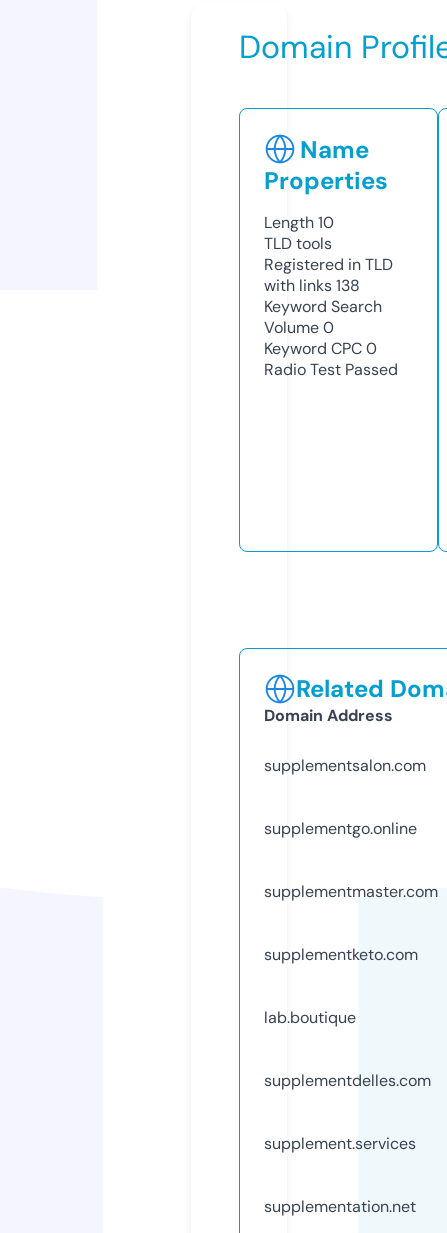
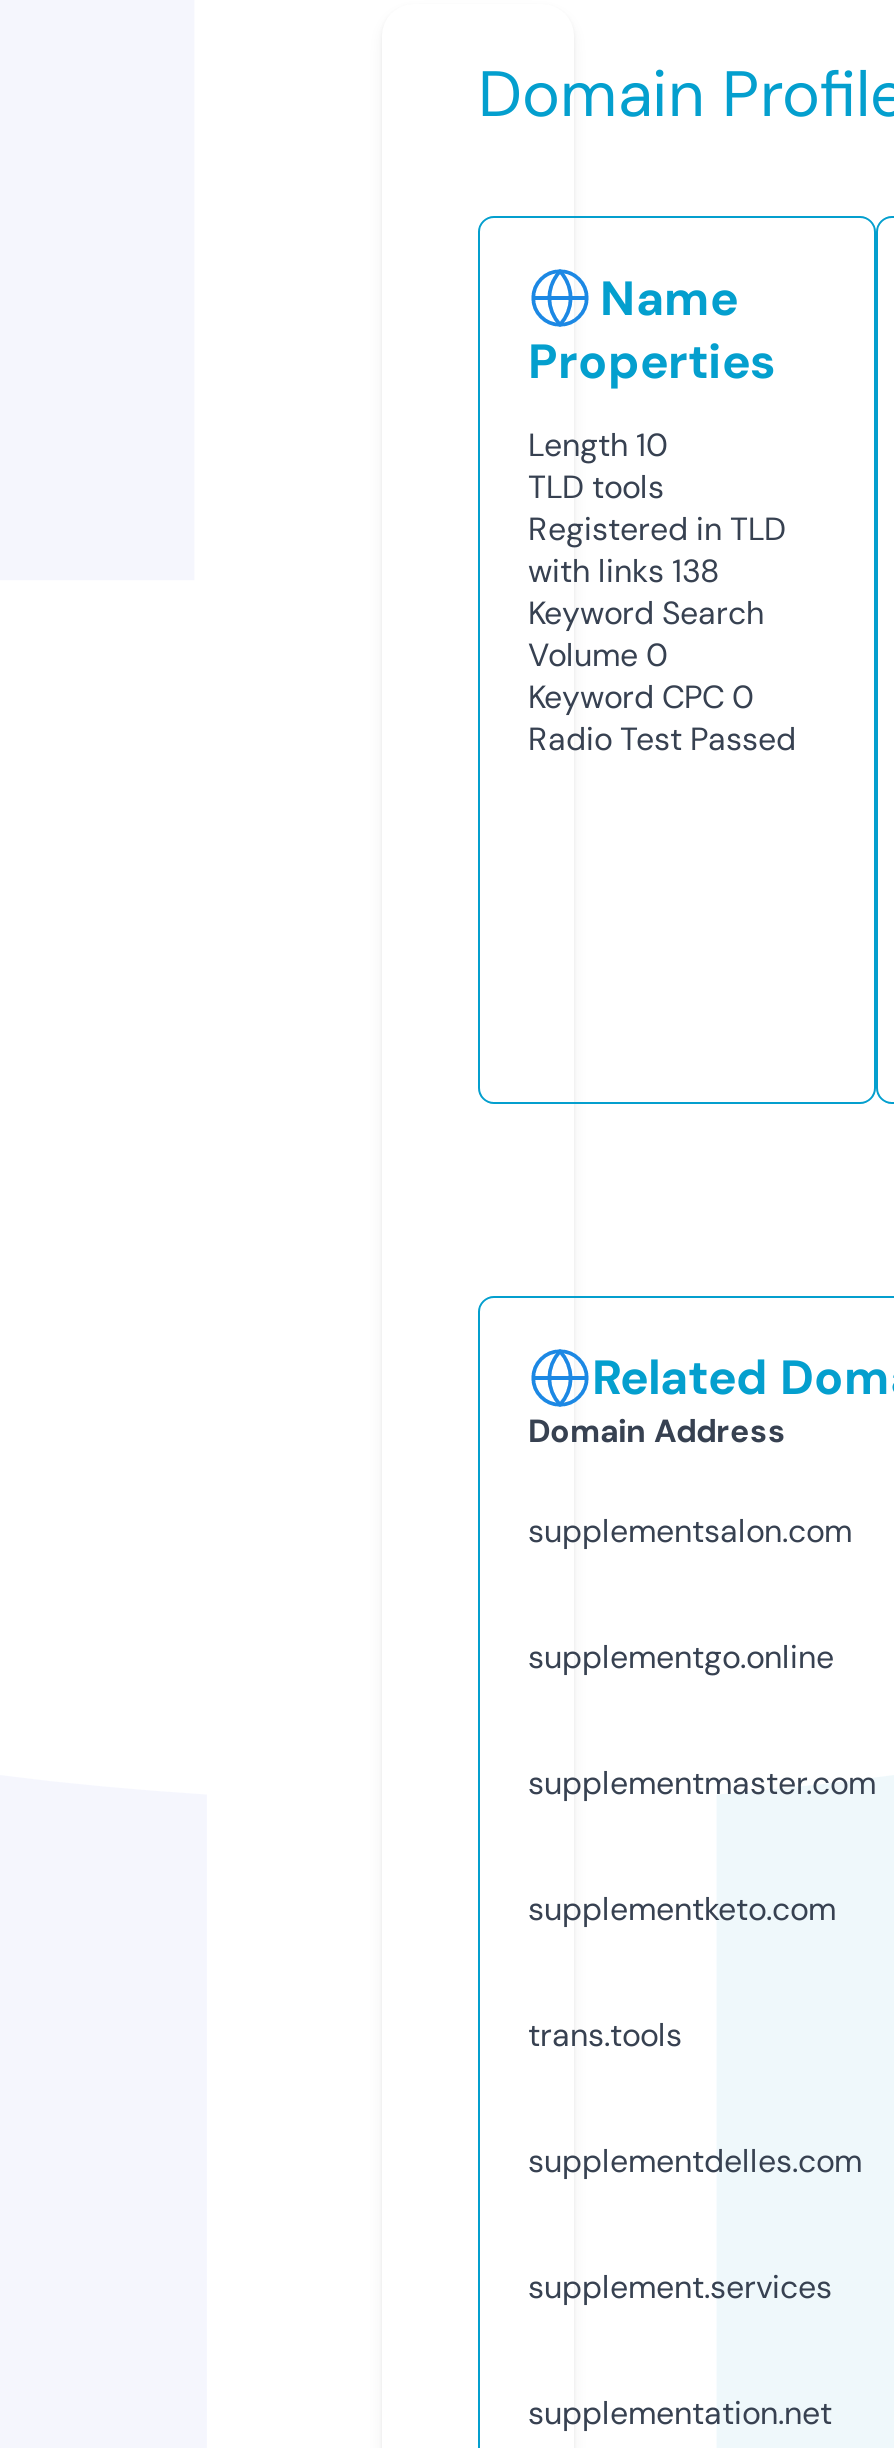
- lab.boutique
+ trans.tools
